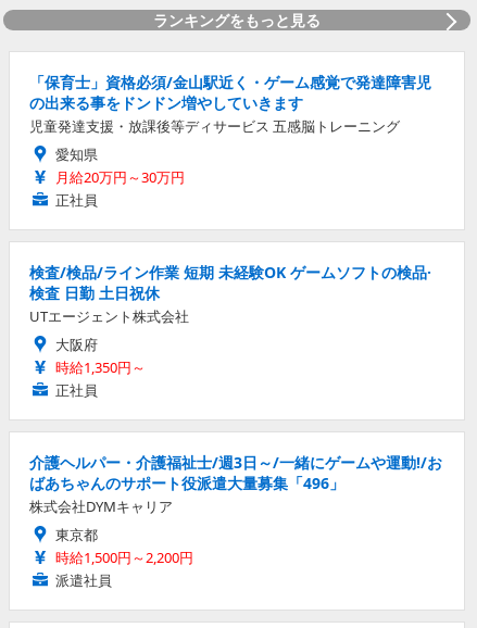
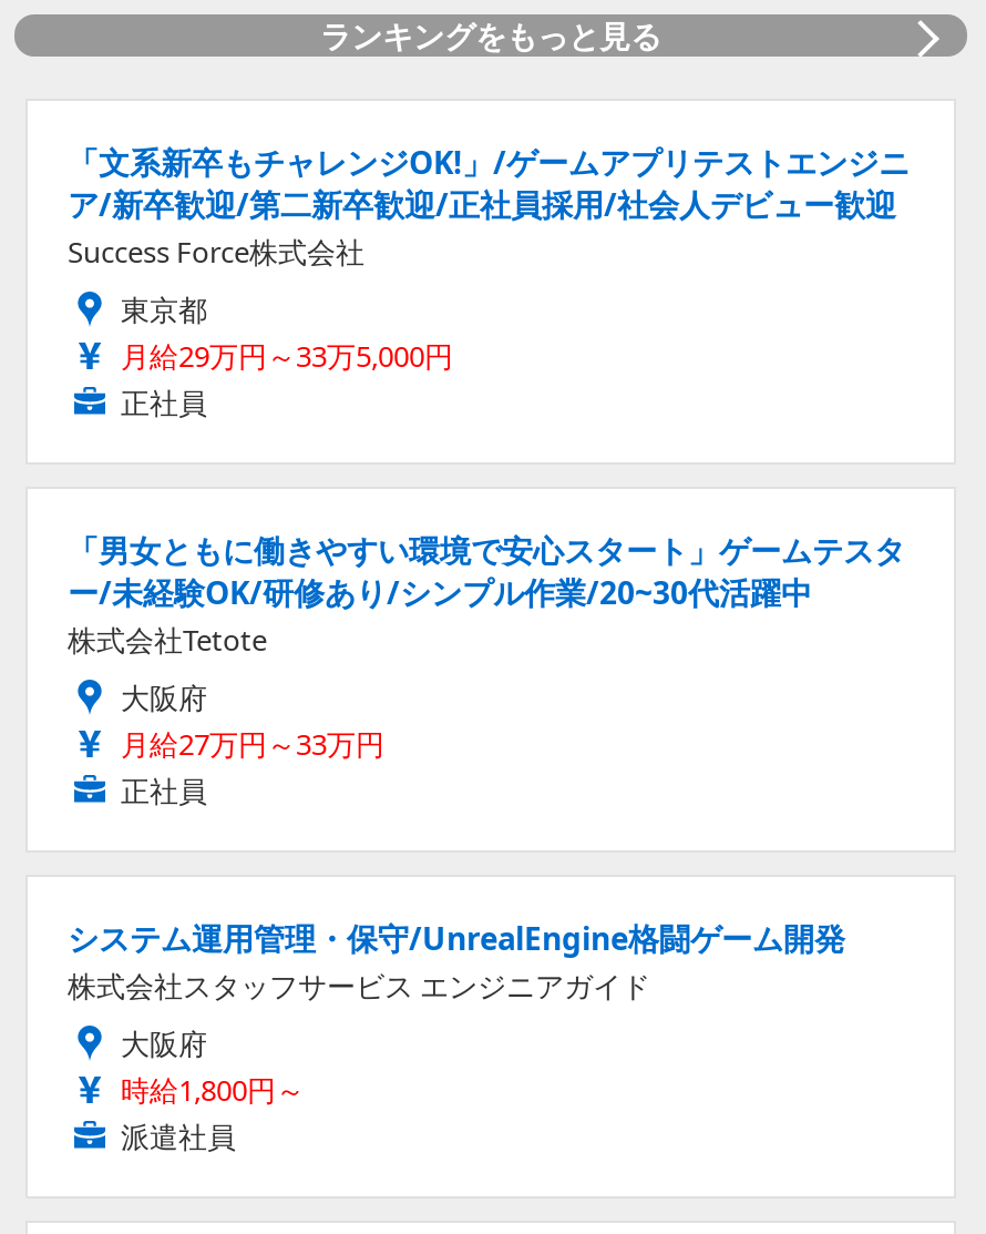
- 「保育士」資格必須/金山駅近く・ゲーム感覚で発達障害児
- の出来る事をドンドン増やしていきます
- 児童発達支援・放課後等ディサービス 五感脳トレーニング
- 愛知県
- 月給20万円～30万円
+ 「文系新卒もチャレンジOK!」/ゲームアプリテストエンジニ
+ ア/新卒歓迎/第二新卒歓迎/正社員採用/社会人デビュー歓迎
+ Success Force株式会社
+ 東京都
+ 月給29万円～33万5,000円

- 検査/検品/ライン作業 短期 未経験OK ゲームソフトの検品·
- 検査 日勤 土日祝休
- UTエージェント株式会社
+ 「男女ともに働きやすい環境で安心スタート」ゲームテスタ
+ ー/未経験OK/研修あり/シンプル作業/20~30代活躍中
+ 株式会社Tetote

- 時給1,350円～
+ 月給27万円～33万円

- 介護ヘルパー・介護福祉士/週3日～/一緒にゲームや運動!/お
- ばあちゃんのサポート役派遣大量募集「496」
- 株式会社DYMキャリア
- 東京都
- 時給1,500円～2,200円
+ システム運用管理・保守/UnrealEngine格闘ゲーム開発
+ 株式会社スタッフサービス エンジニアガイド
+ 大阪府
+ 時給1,800円～
